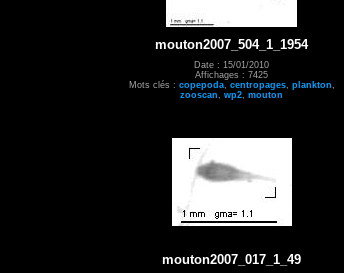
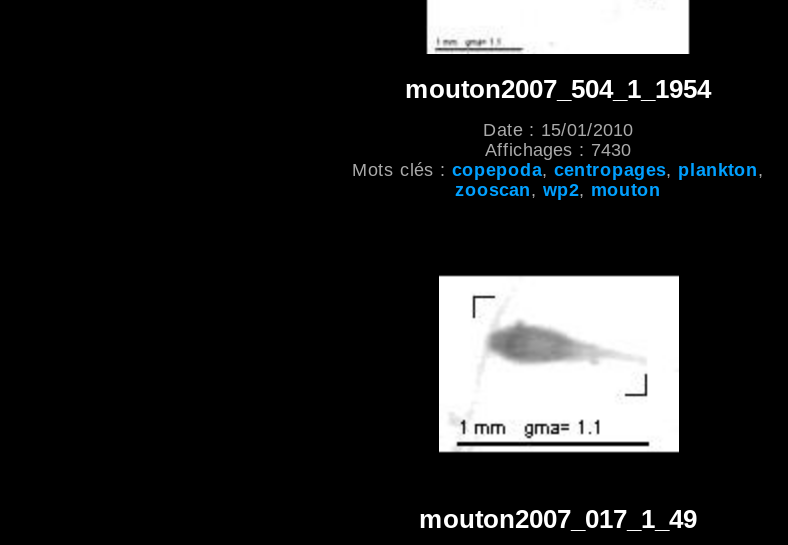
- Affichages : 7425
+ Affichages : 7430
